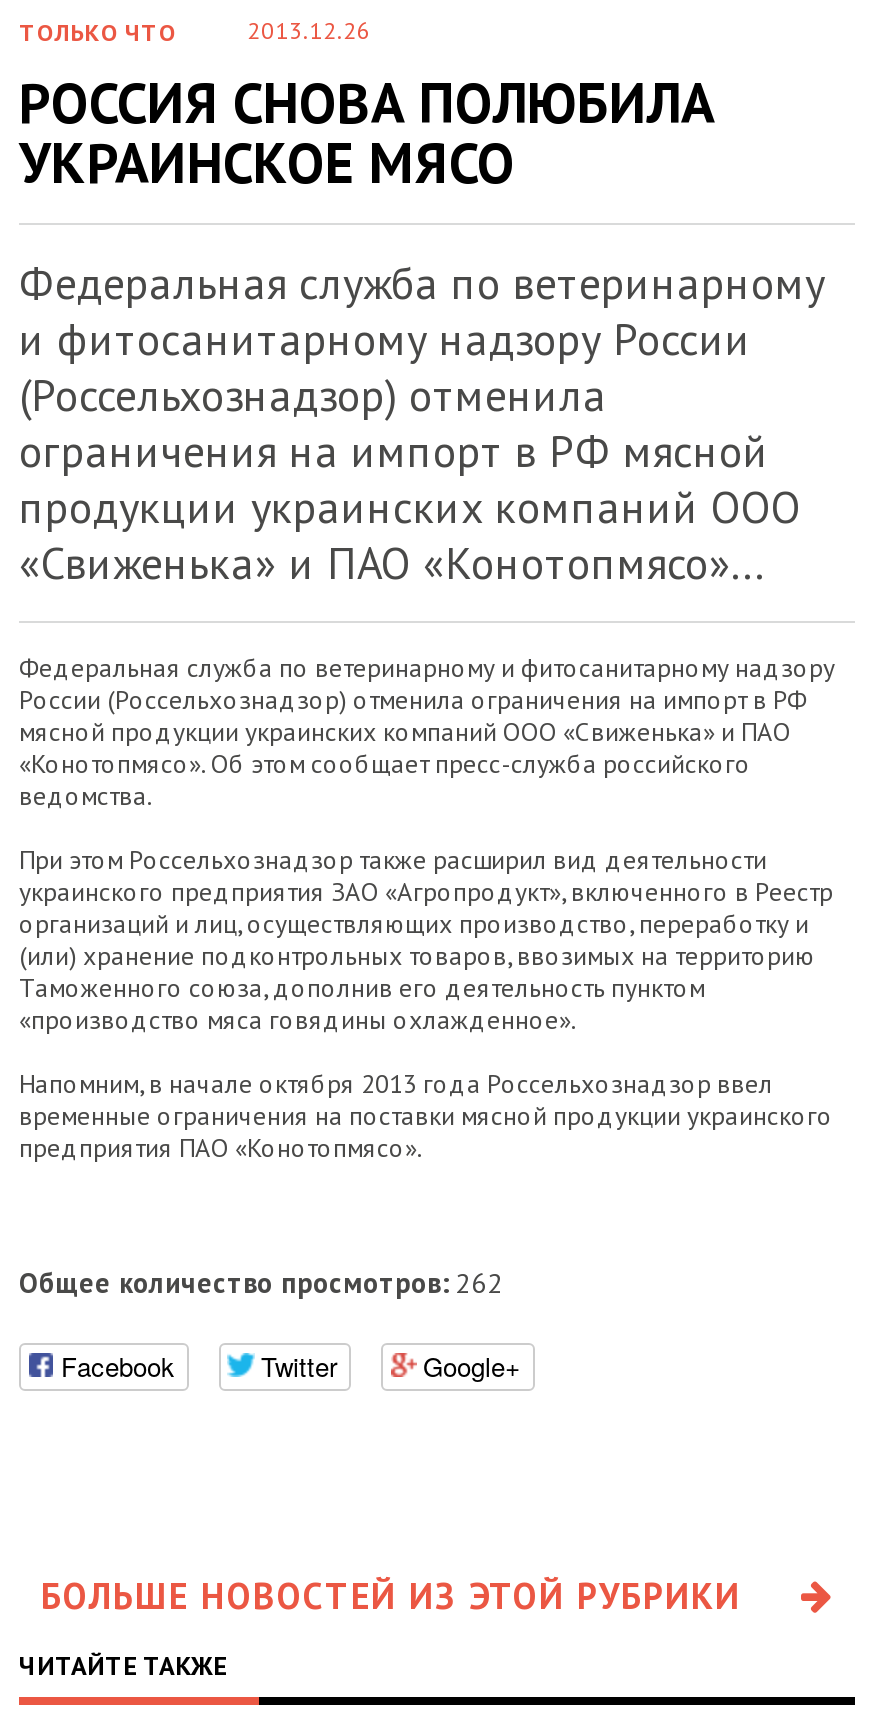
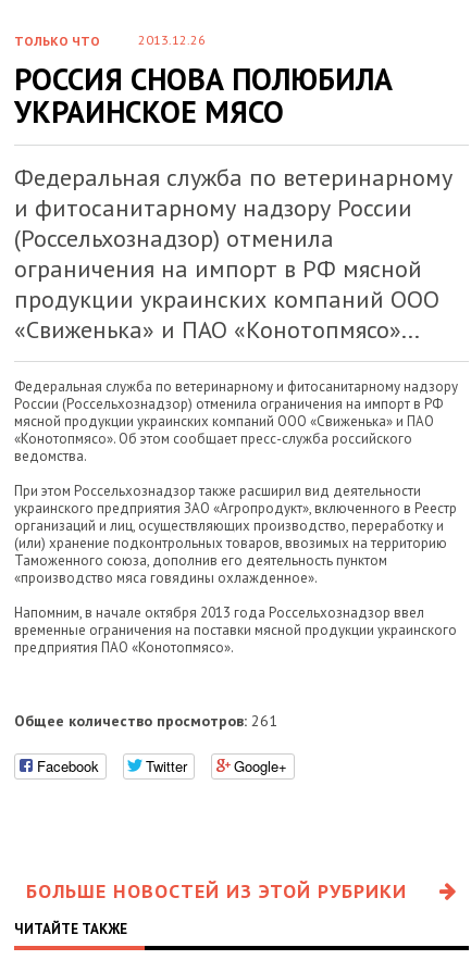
- Общее количество просмотров: 262
+ Общее количество просмотров: 261
